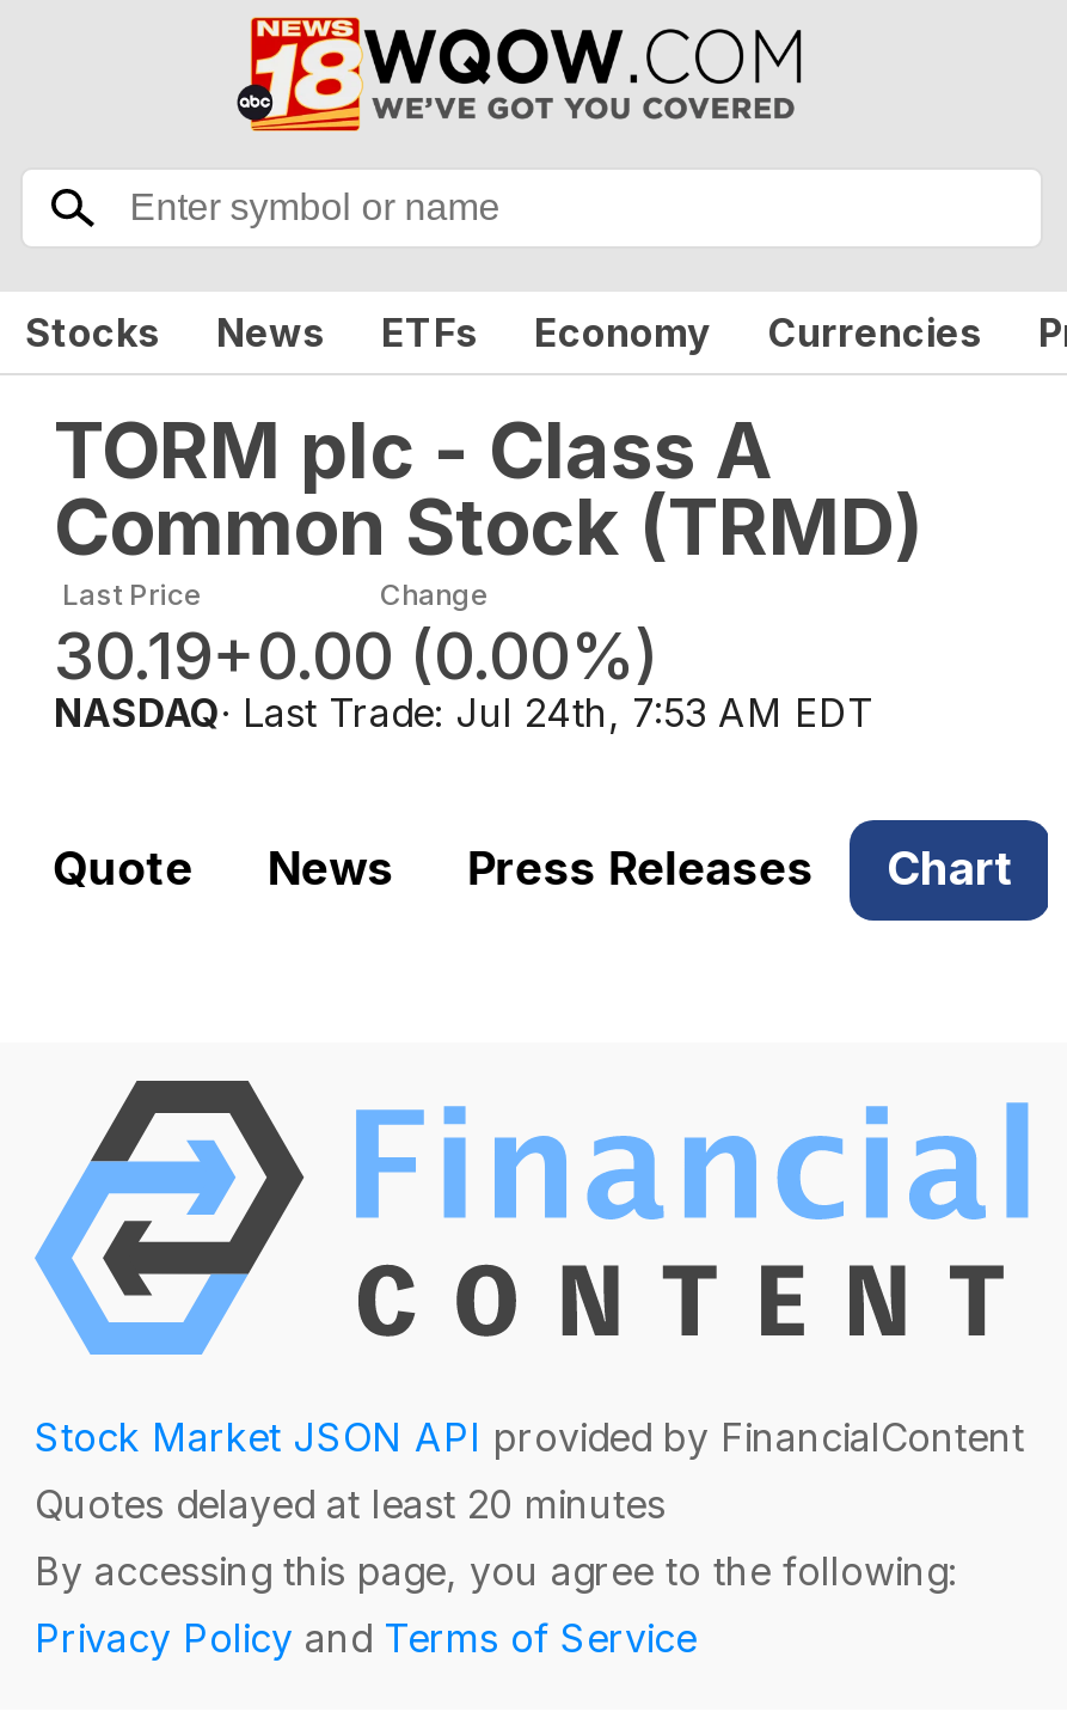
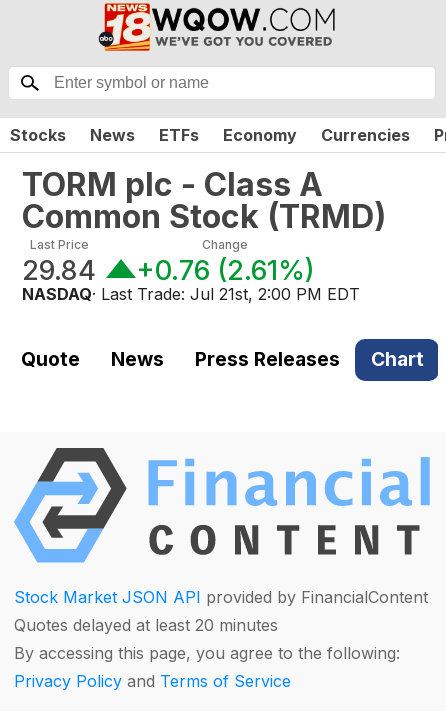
- 30.19
+ 29.84

- +0.00 (0.00%)
+ +0.76 (2.61%)

- NASDAQ · Last Trade: Jul 24th, 7:53 AM EDT
+ NASDAQ · Last Trade: Jul 21st, 2:00 PM EDT
